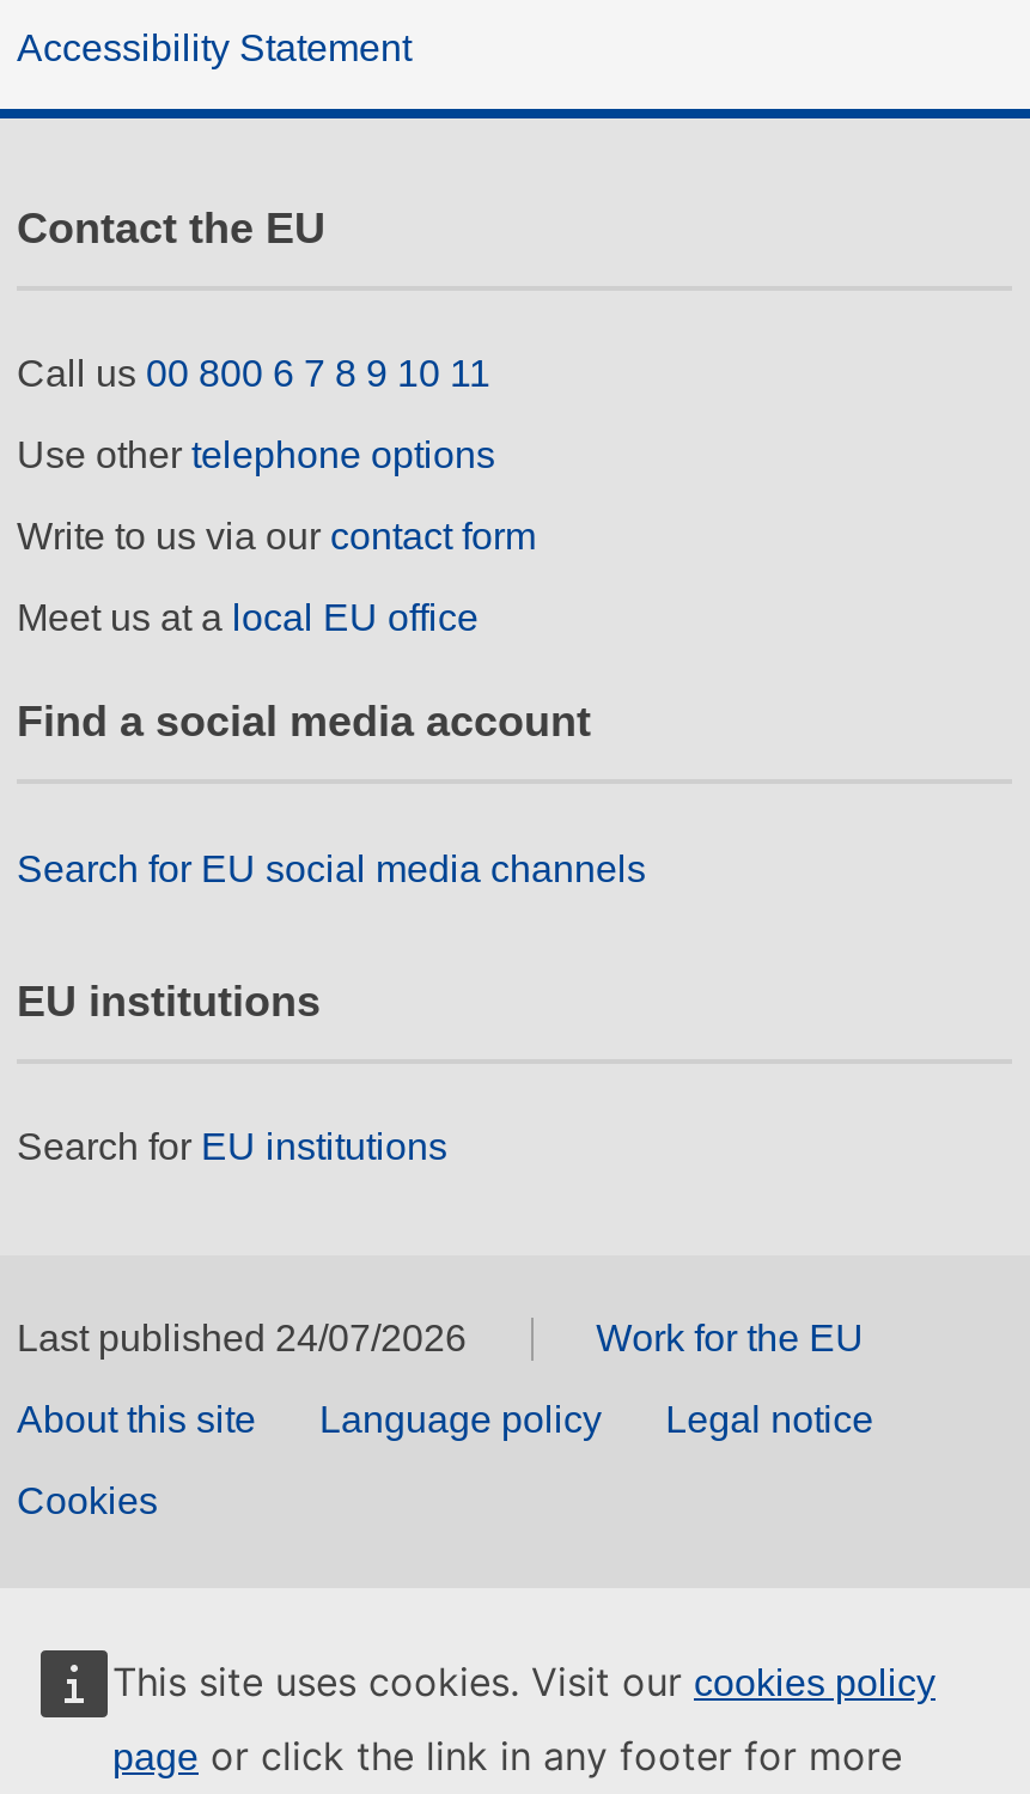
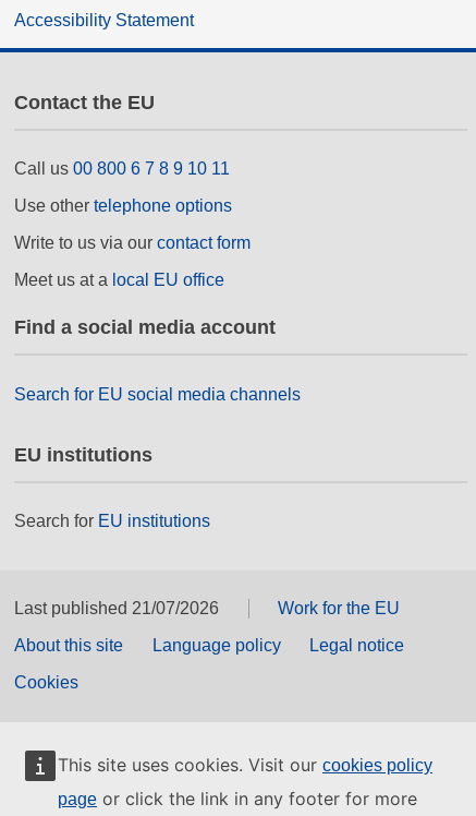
- Last published 24/07/2026
+ Last published 21/07/2026
